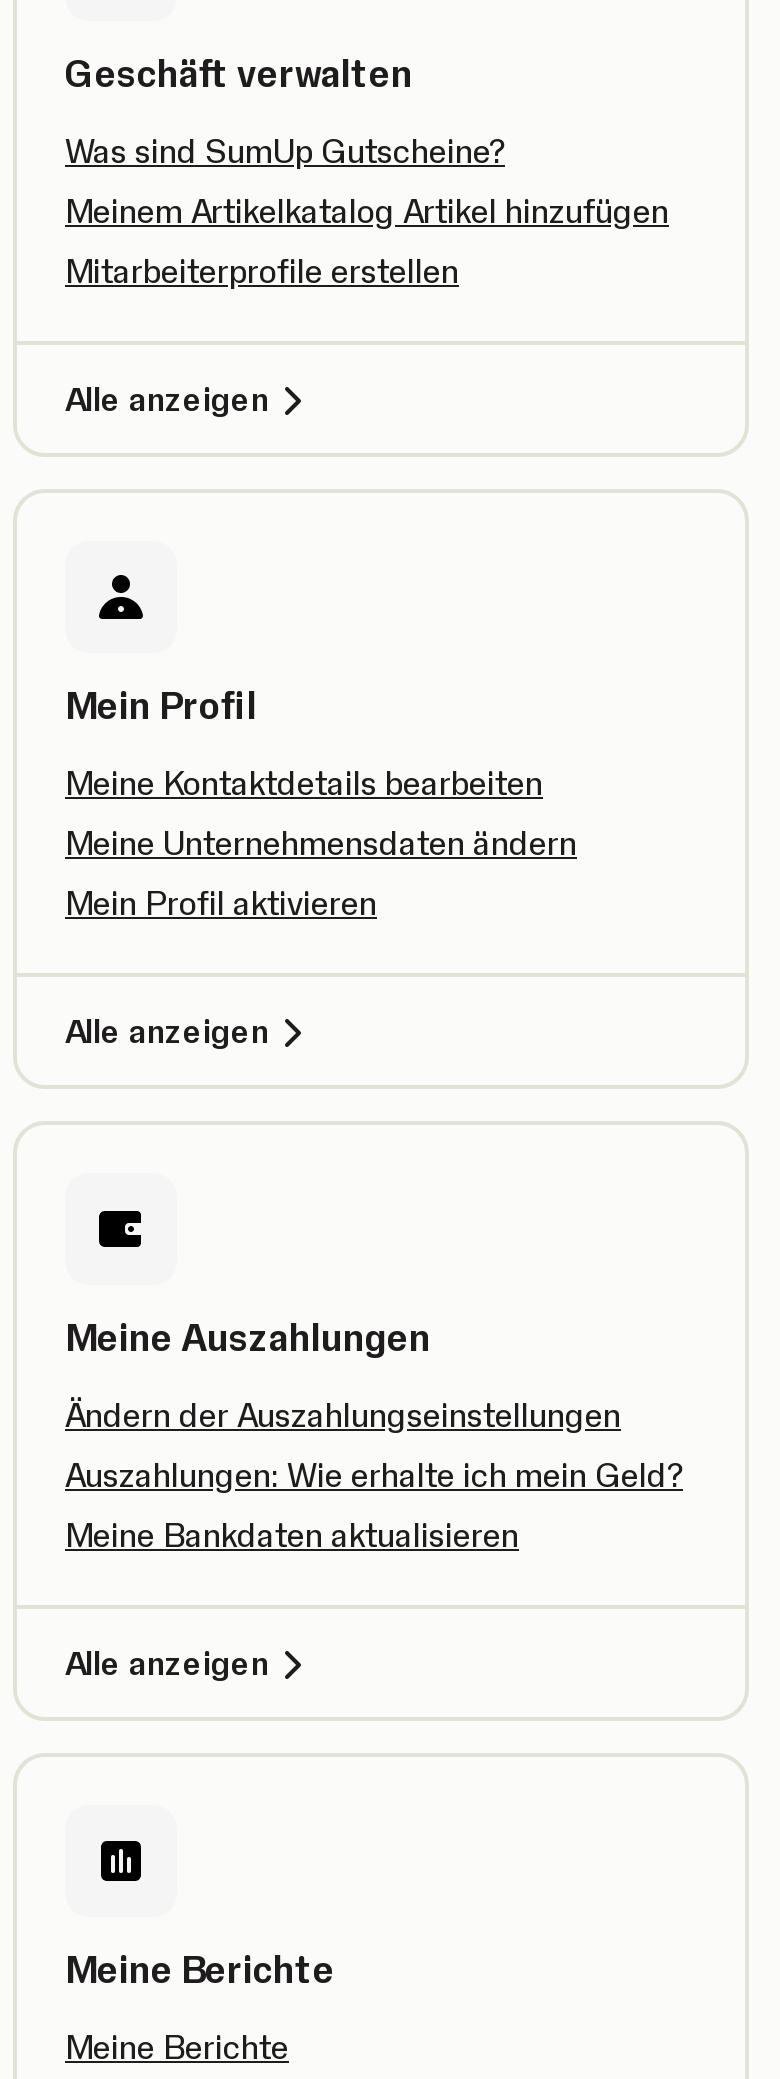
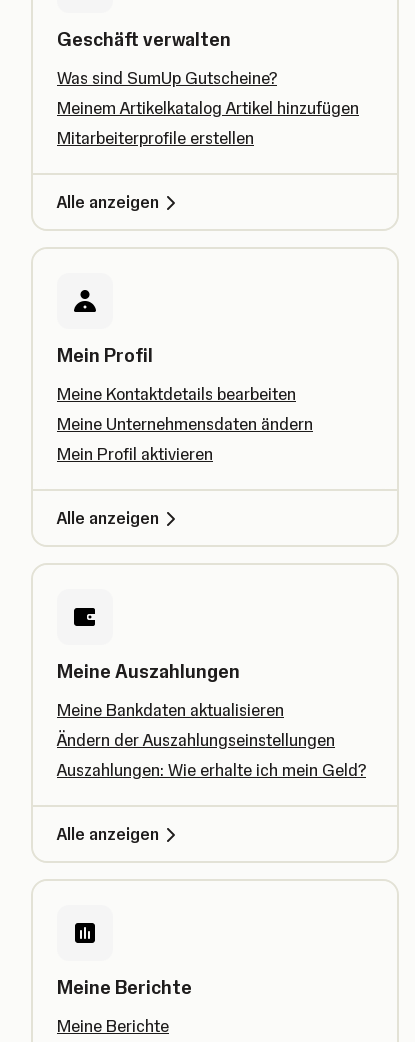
moved down: Ändern der Auszahlungseinstellungen | Auszahlungen: Wie erhalte ich mein Geld?

moved up: Meine Bankdaten aktualisieren
